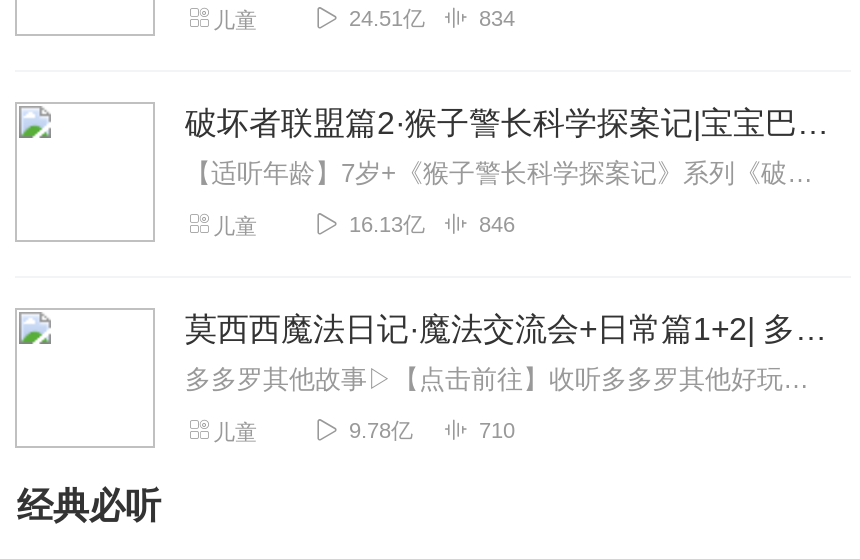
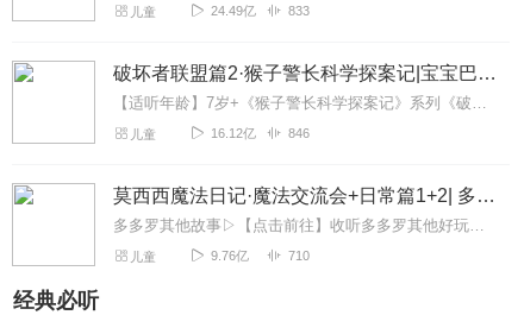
- 24.51亿
+ 24.49亿

- 834
+ 833

- 16.13亿
+ 16.12亿

- 9.78亿
+ 9.76亿
